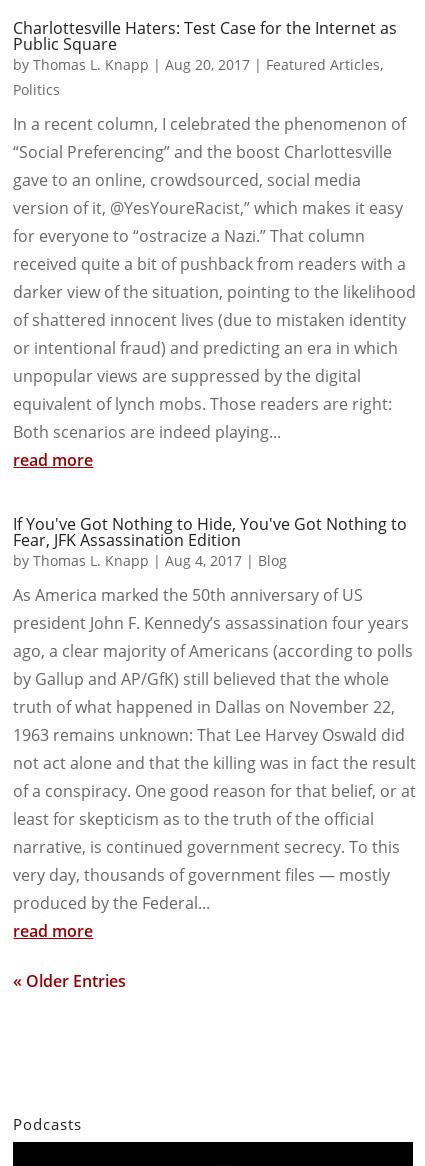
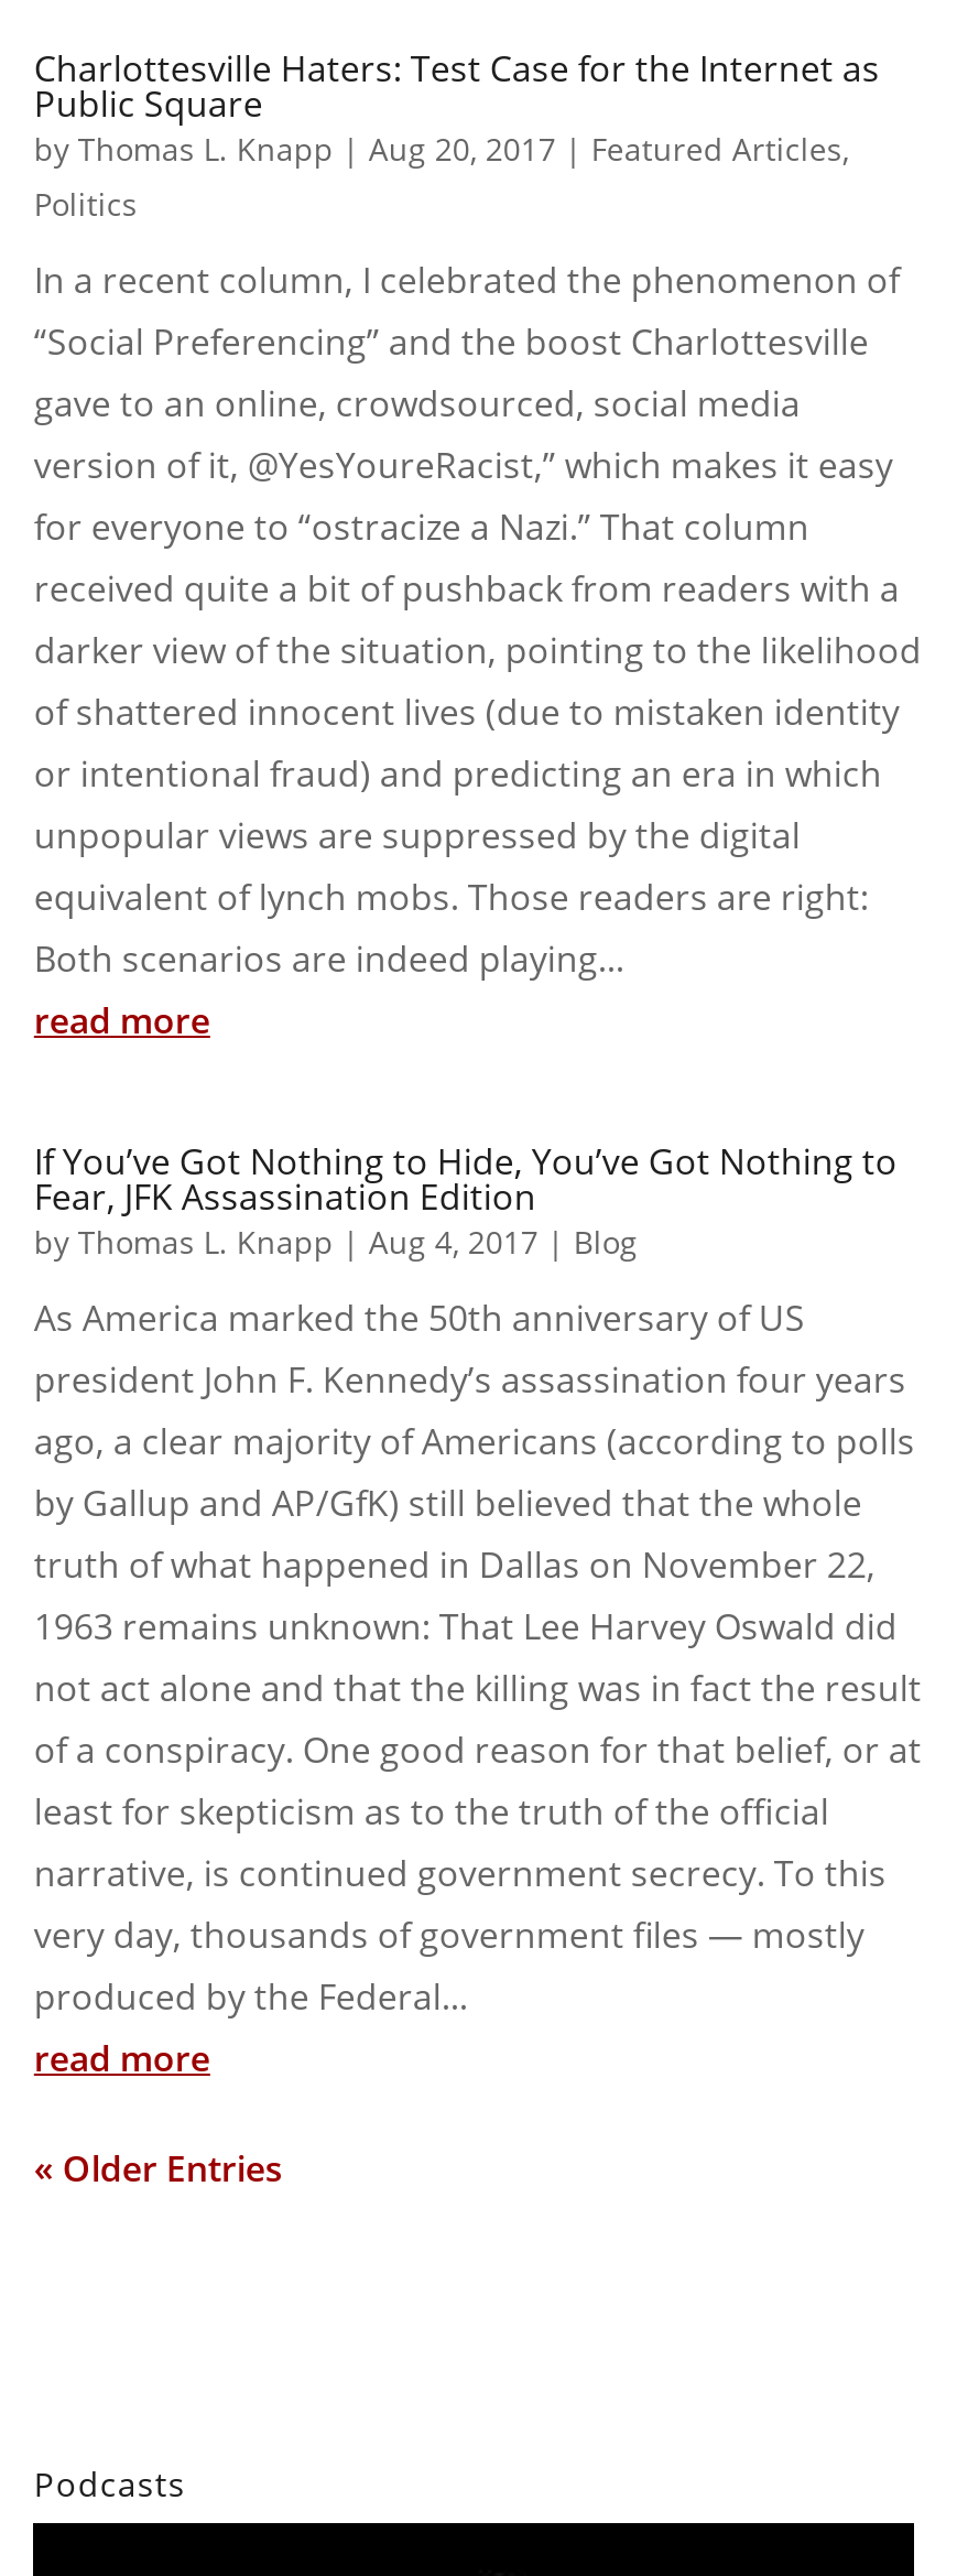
- If You've Got Nothing to Hide, You've Got Nothing to
+ If You’ve Got Nothing to Hide, You’ve Got Nothing to
